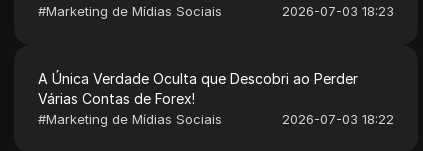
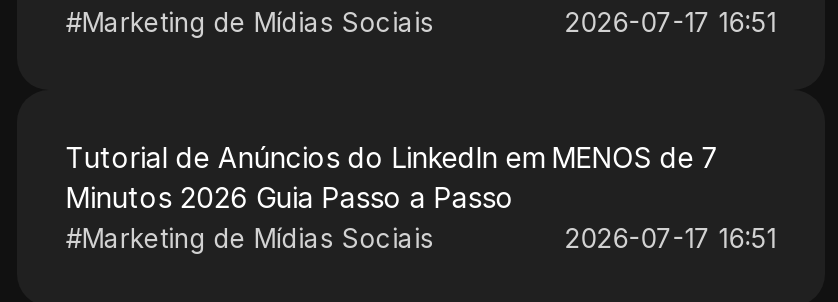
- 2026-07-03 18:23
+ 2026-07-17 16:51

- A Única Verdade Oculta que Descobri ao Perder
- Várias Contas de Forex!
+ Tutorial de Anúncios do LinkedIn em MENOS de 7
+ Minutos 2026 Guia Passo a Passo

- 2026-07-03 18:22
+ 2026-07-17 16:51
